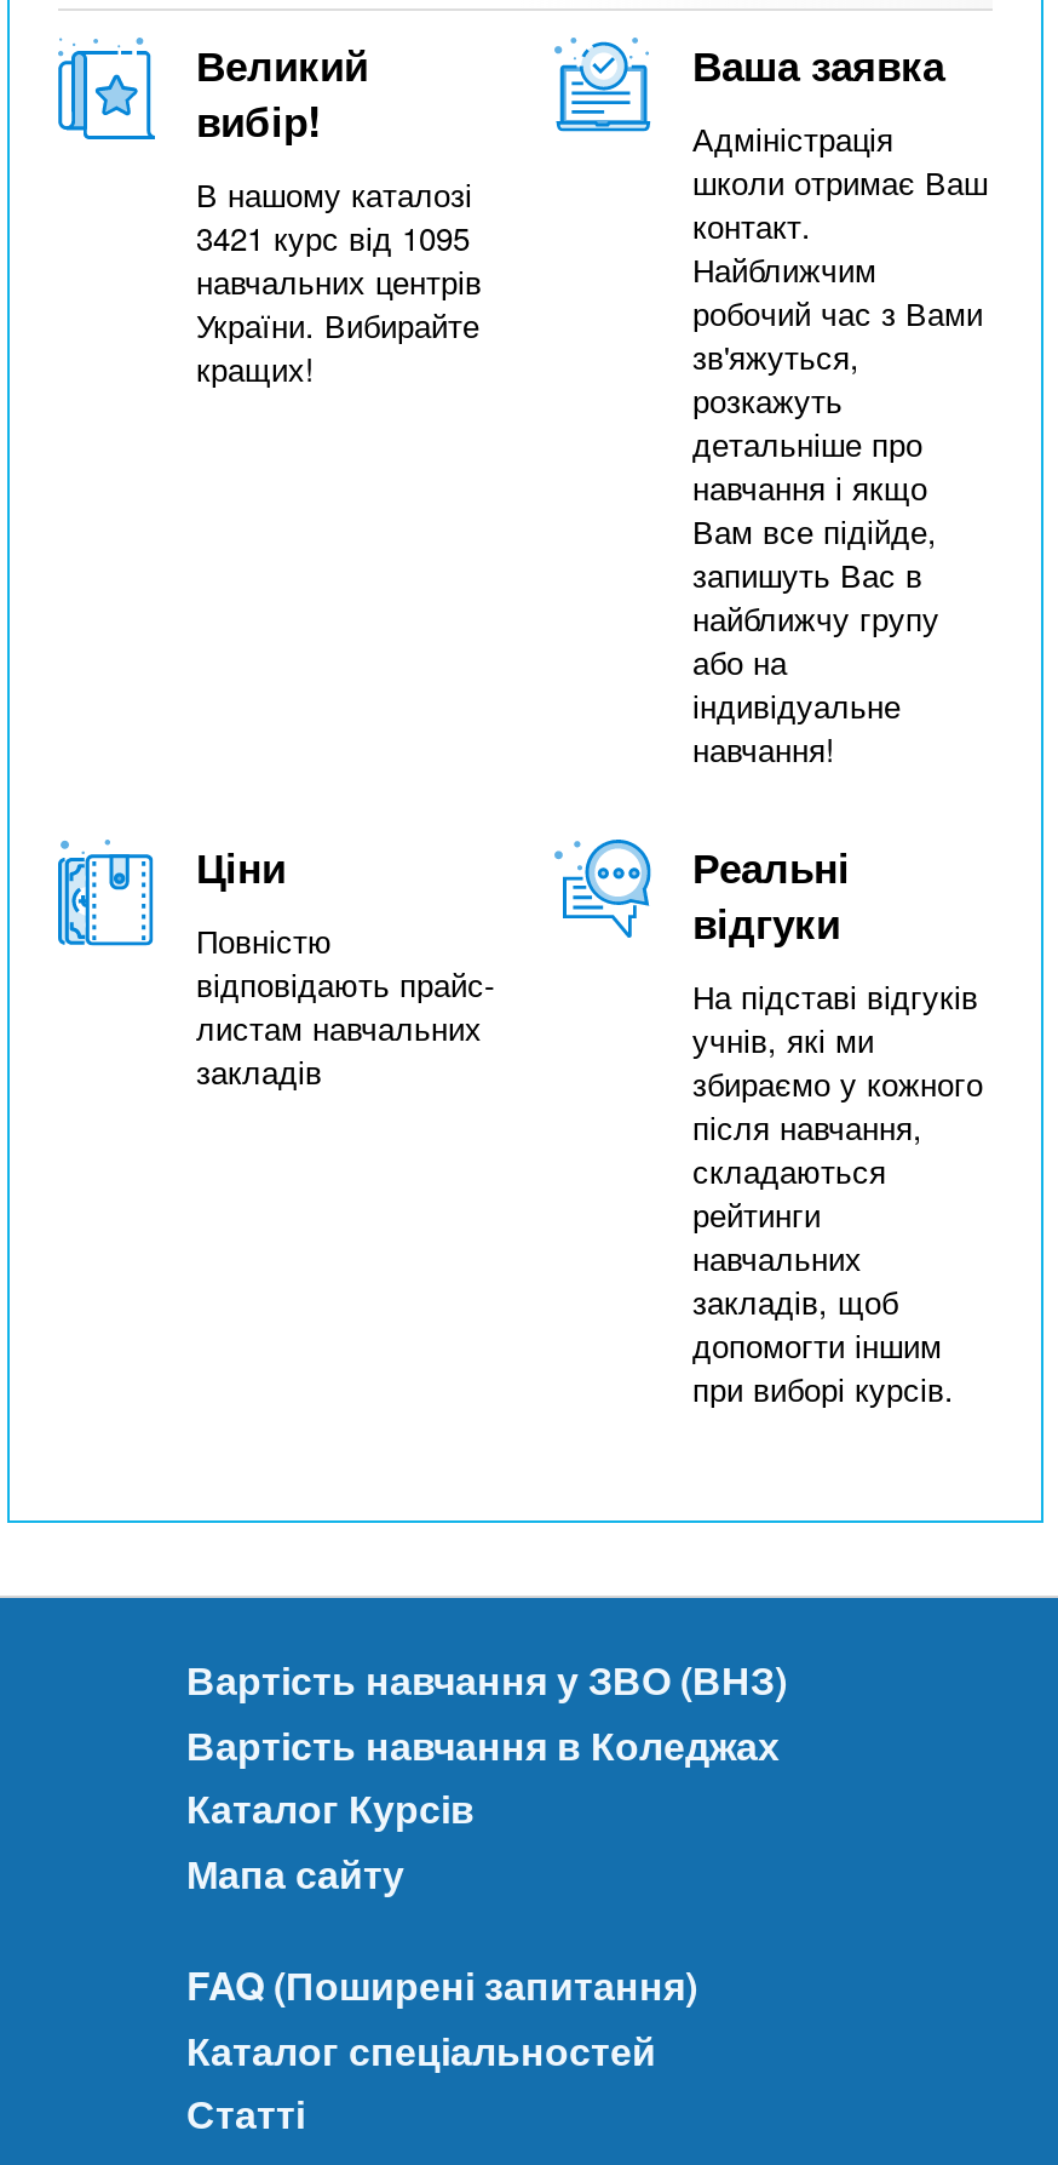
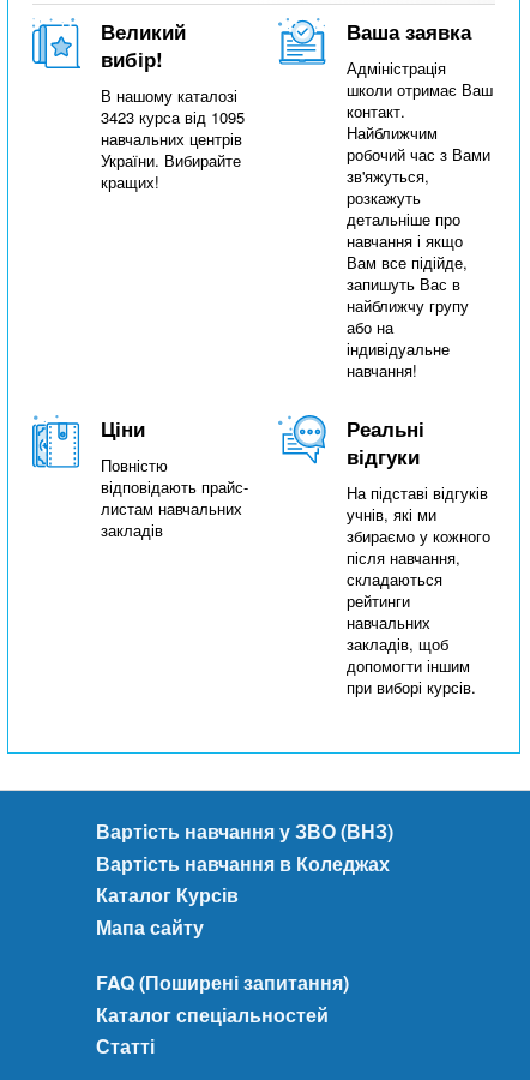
- 3421 курс від 1095
+ 3423 курса від 1095
